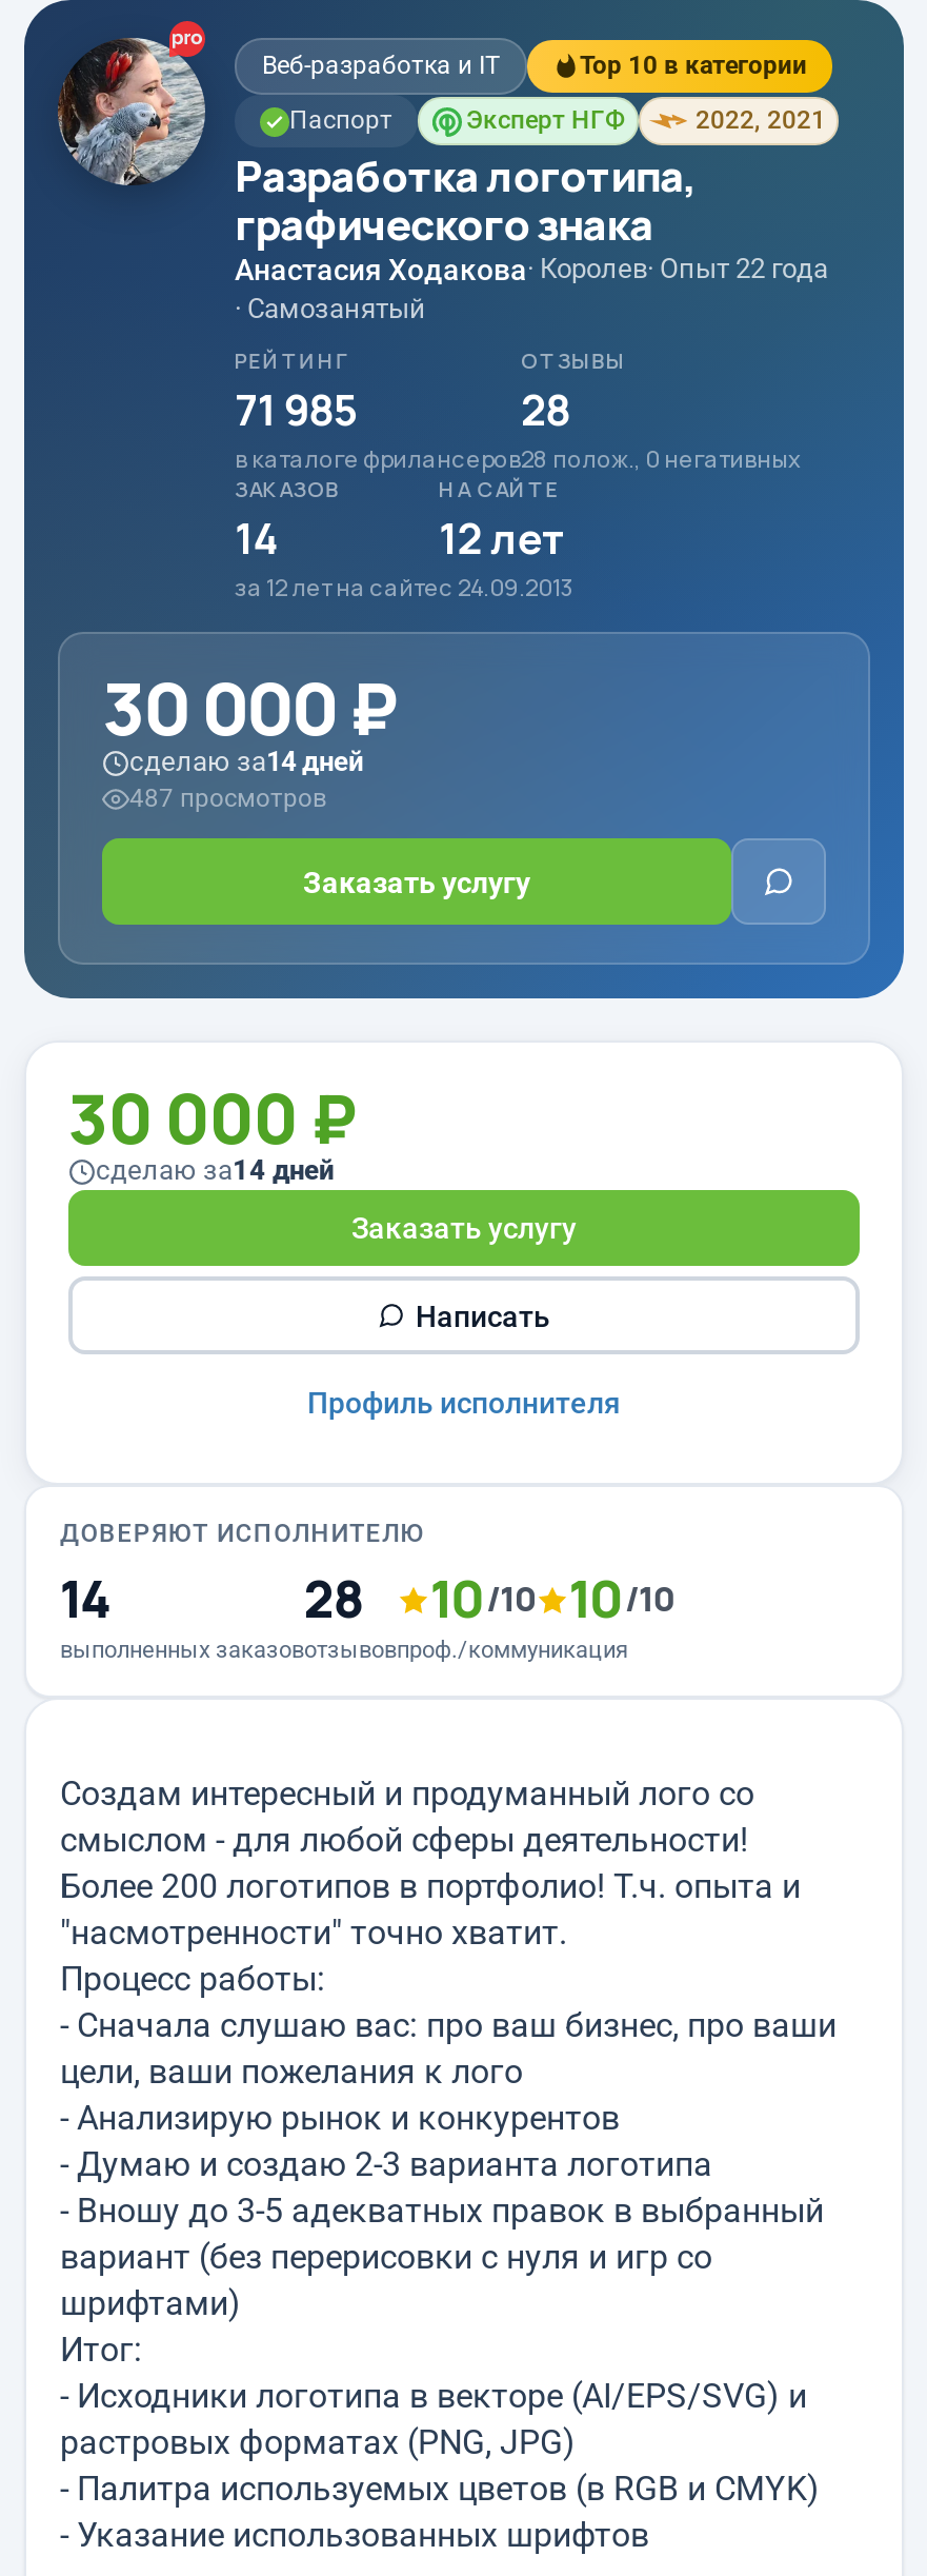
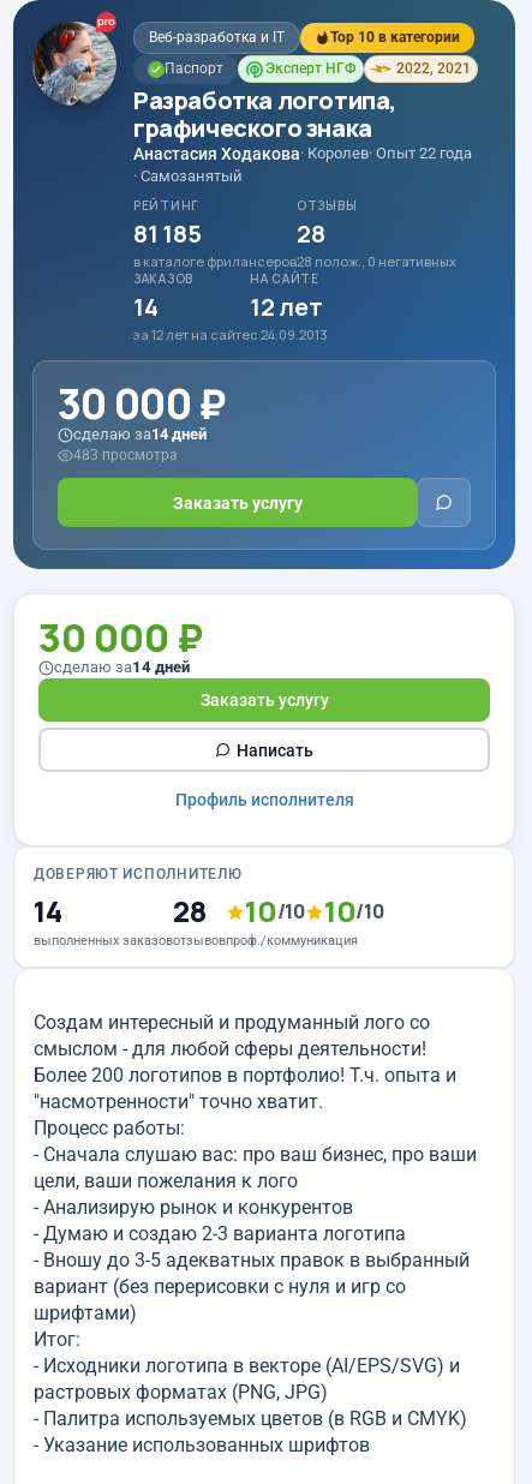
- 71 985
+ 81 185

- 487 просмотров
+ 483 просмотра
